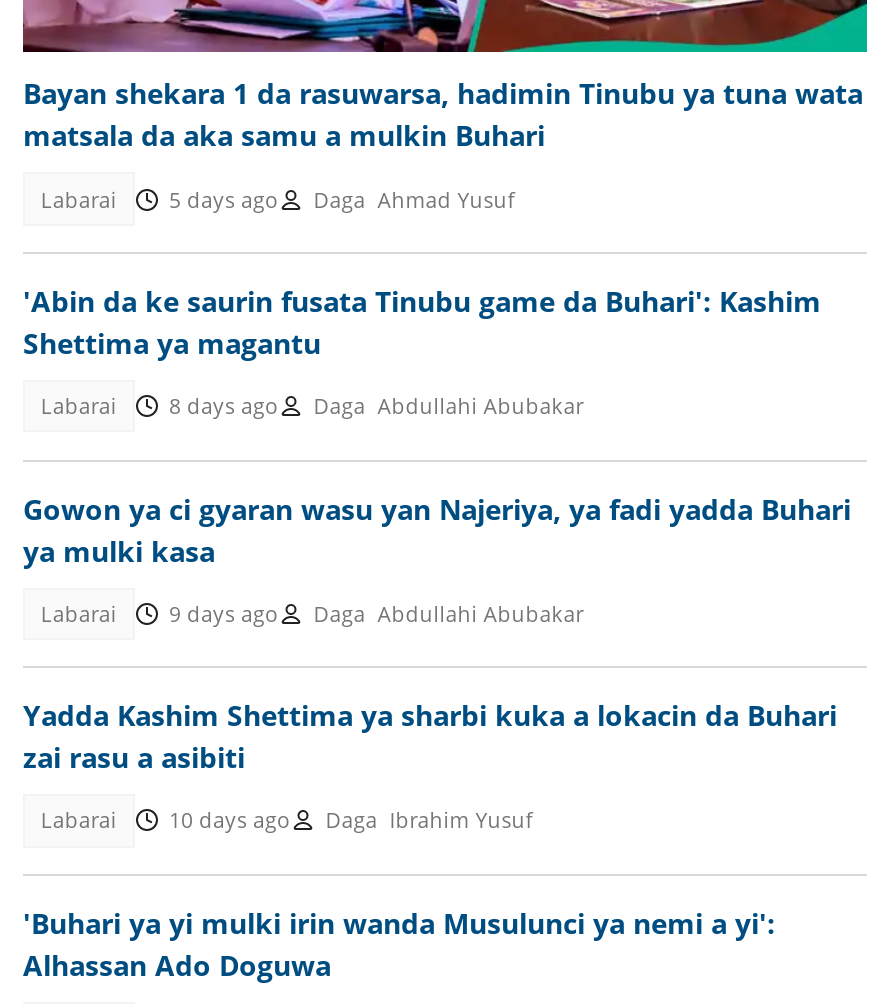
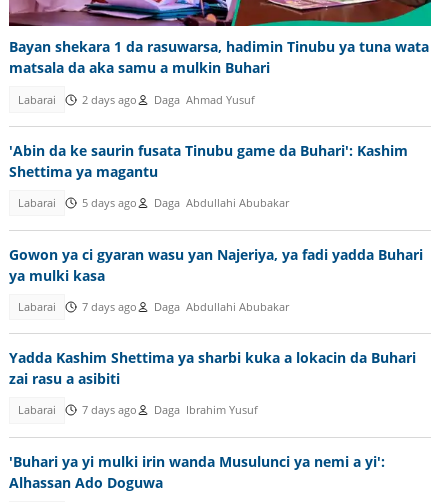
- Labarai 5 days ago Daga Ahmad Yusuf
+ Labarai 2 days ago Daga Ahmad Yusuf

- Labarai 8 days ago Daga Abdullahi Abubakar
+ Labarai 5 days ago Daga Abdullahi Abubakar

- Labarai 9 days ago Daga Abdullahi Abubakar
+ Labarai 7 days ago Daga Abdullahi Abubakar

- Labarai 10 days ago Daga Ibrahim Yusuf
+ Labarai 7 days ago Daga Ibrahim Yusuf
